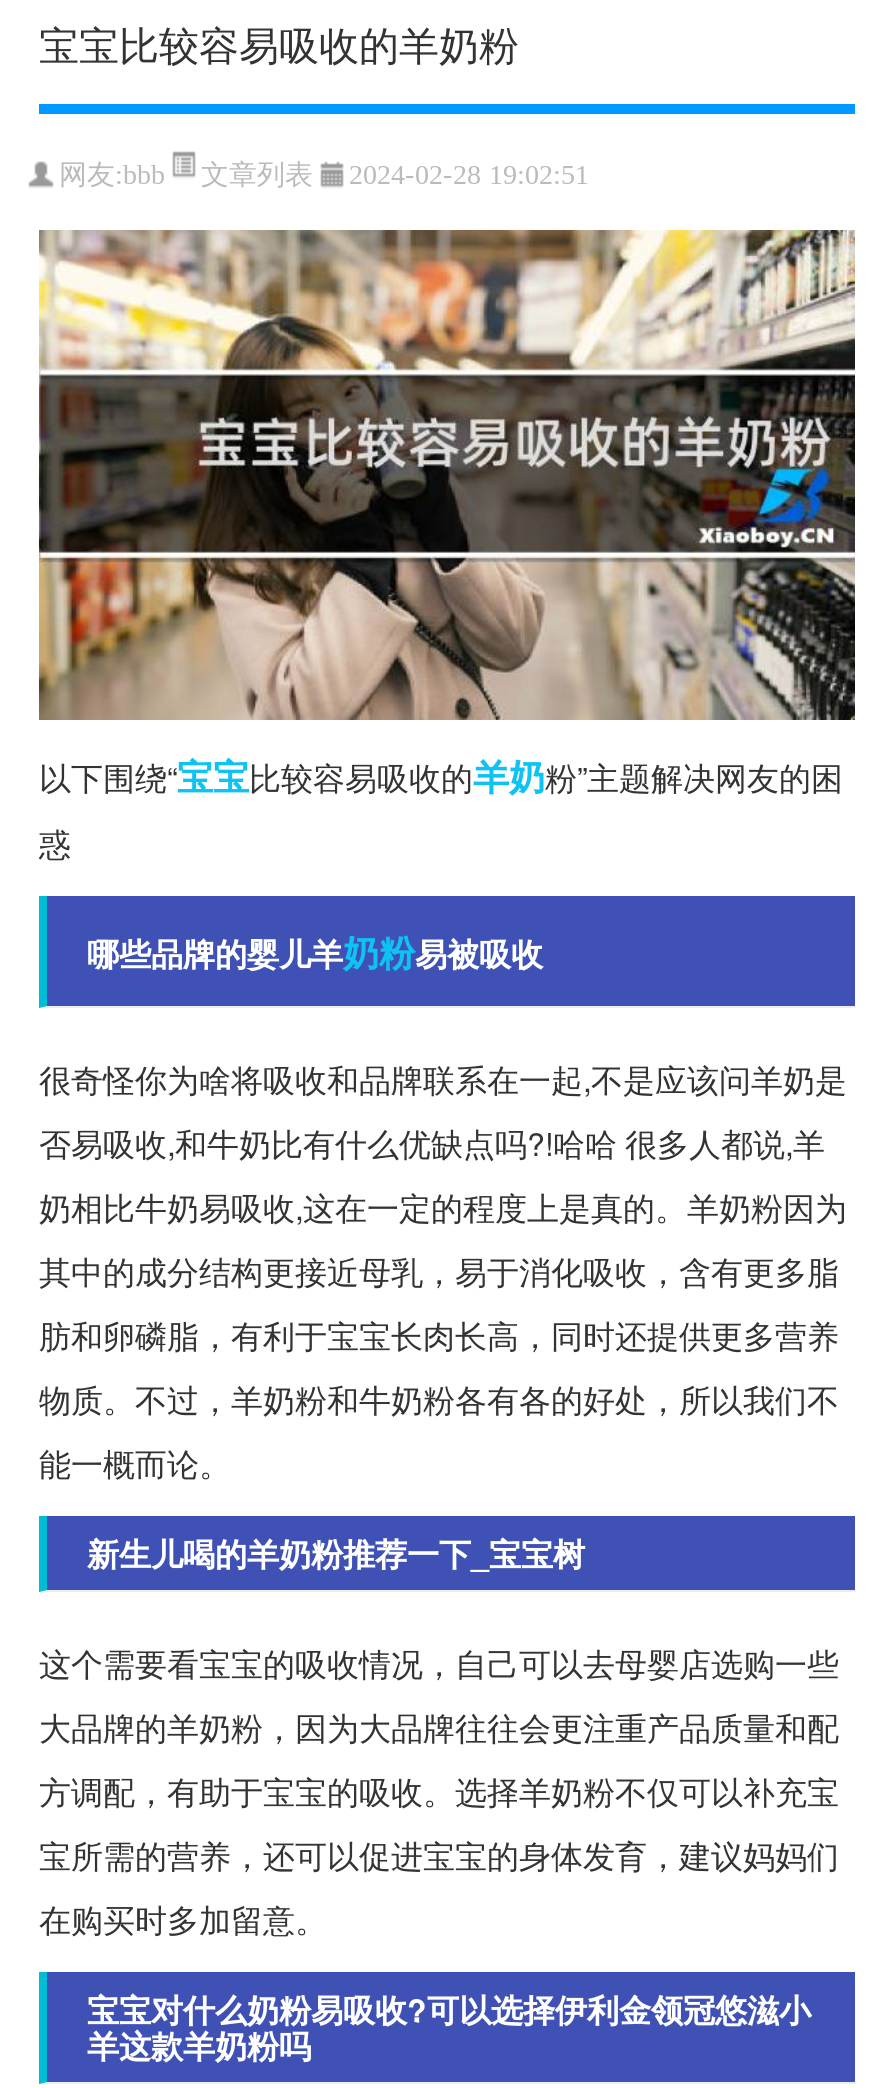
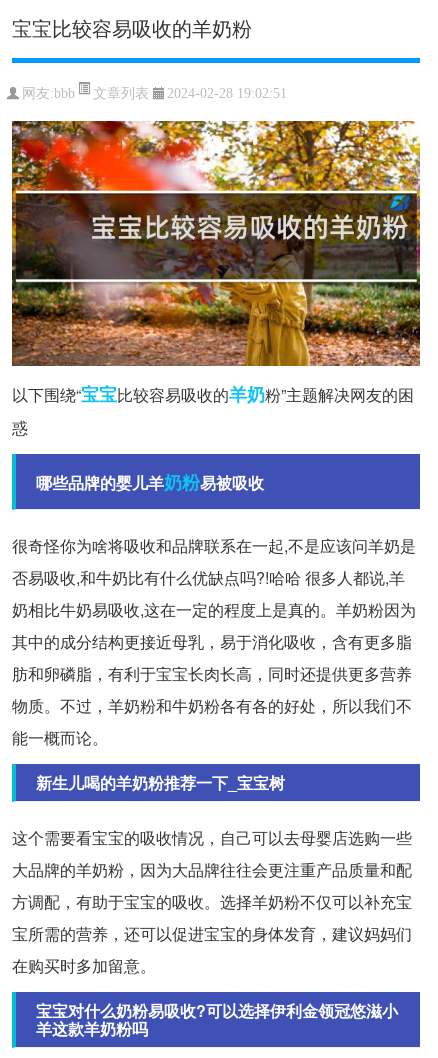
- [image]
+ [image]
